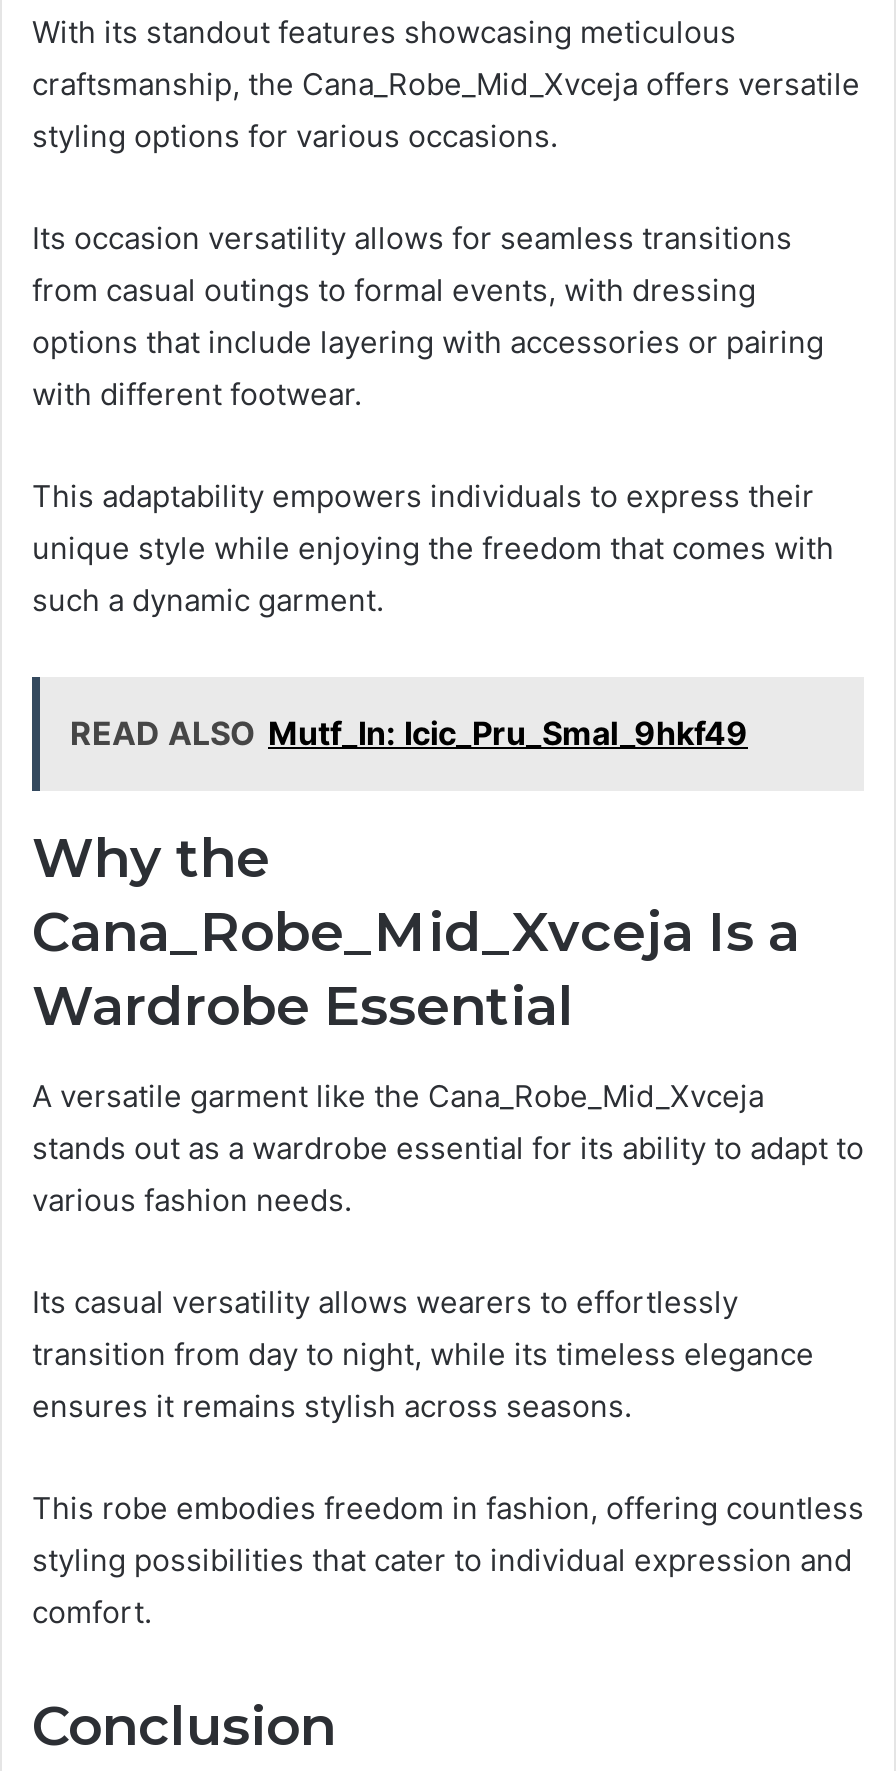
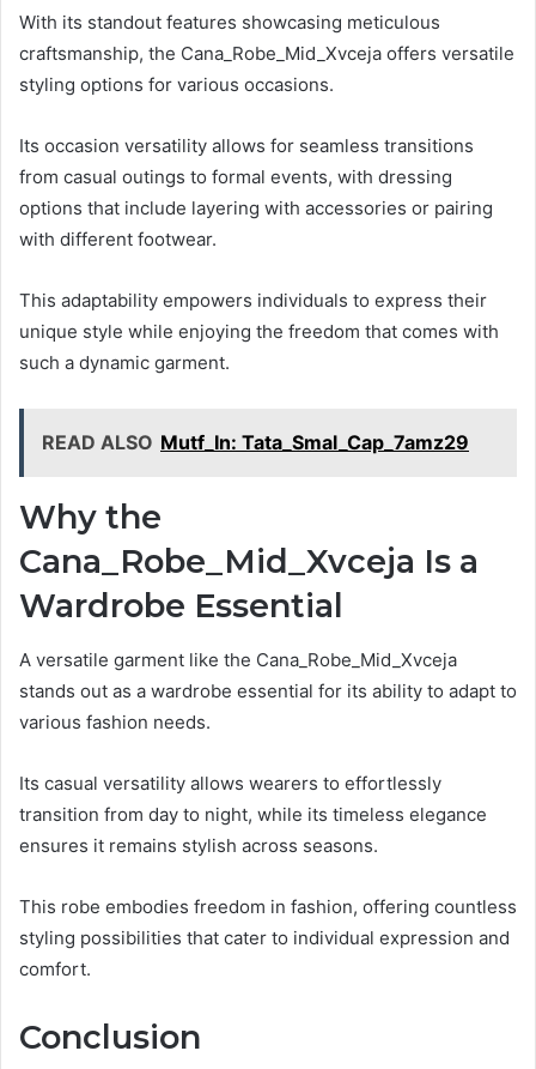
- READ ALSO Mutf_In: Icic_Pru_Smal_9hkf49
+ READ ALSO Mutf_In: Tata_Smal_Cap_7amz29
